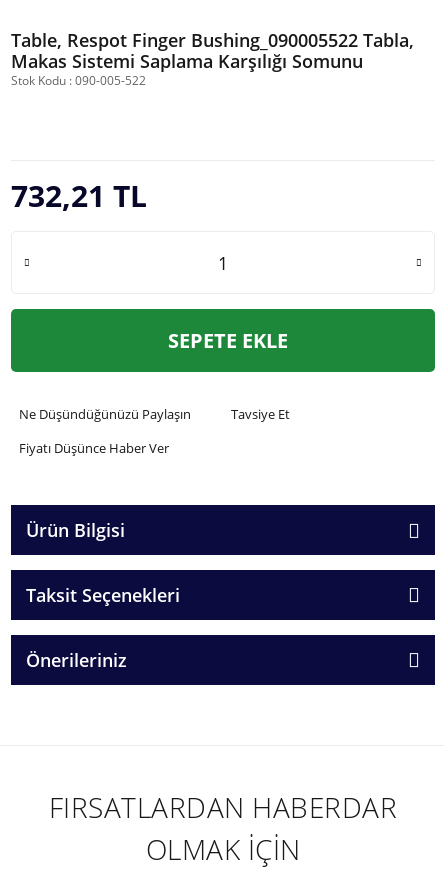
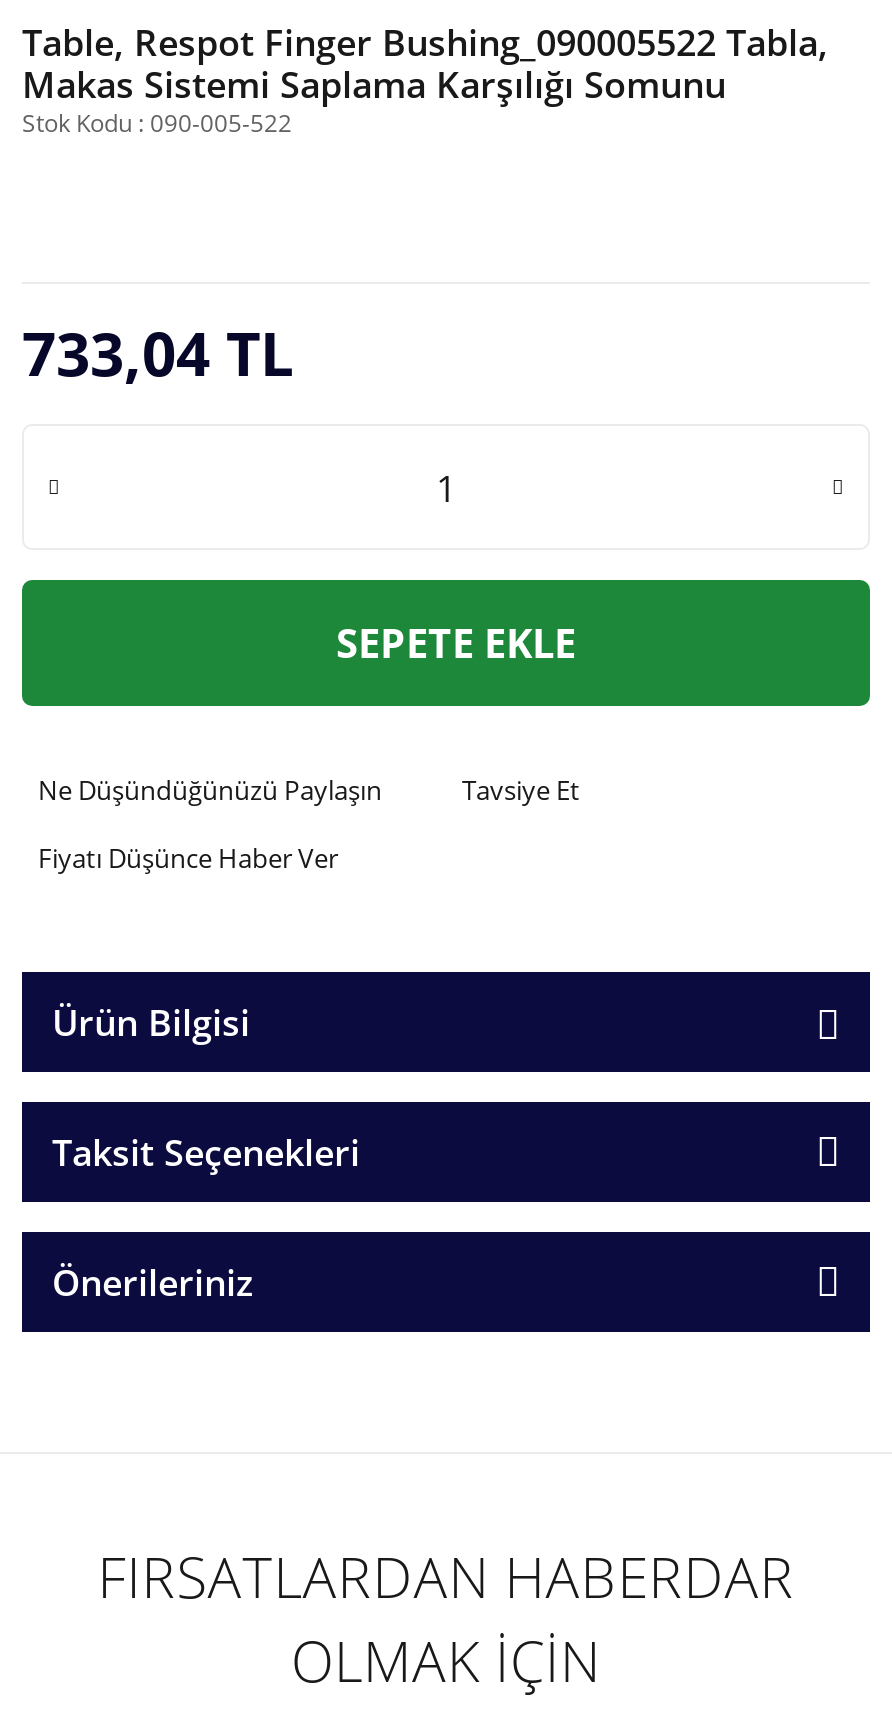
- 732,21 TL
+ 733,04 TL
